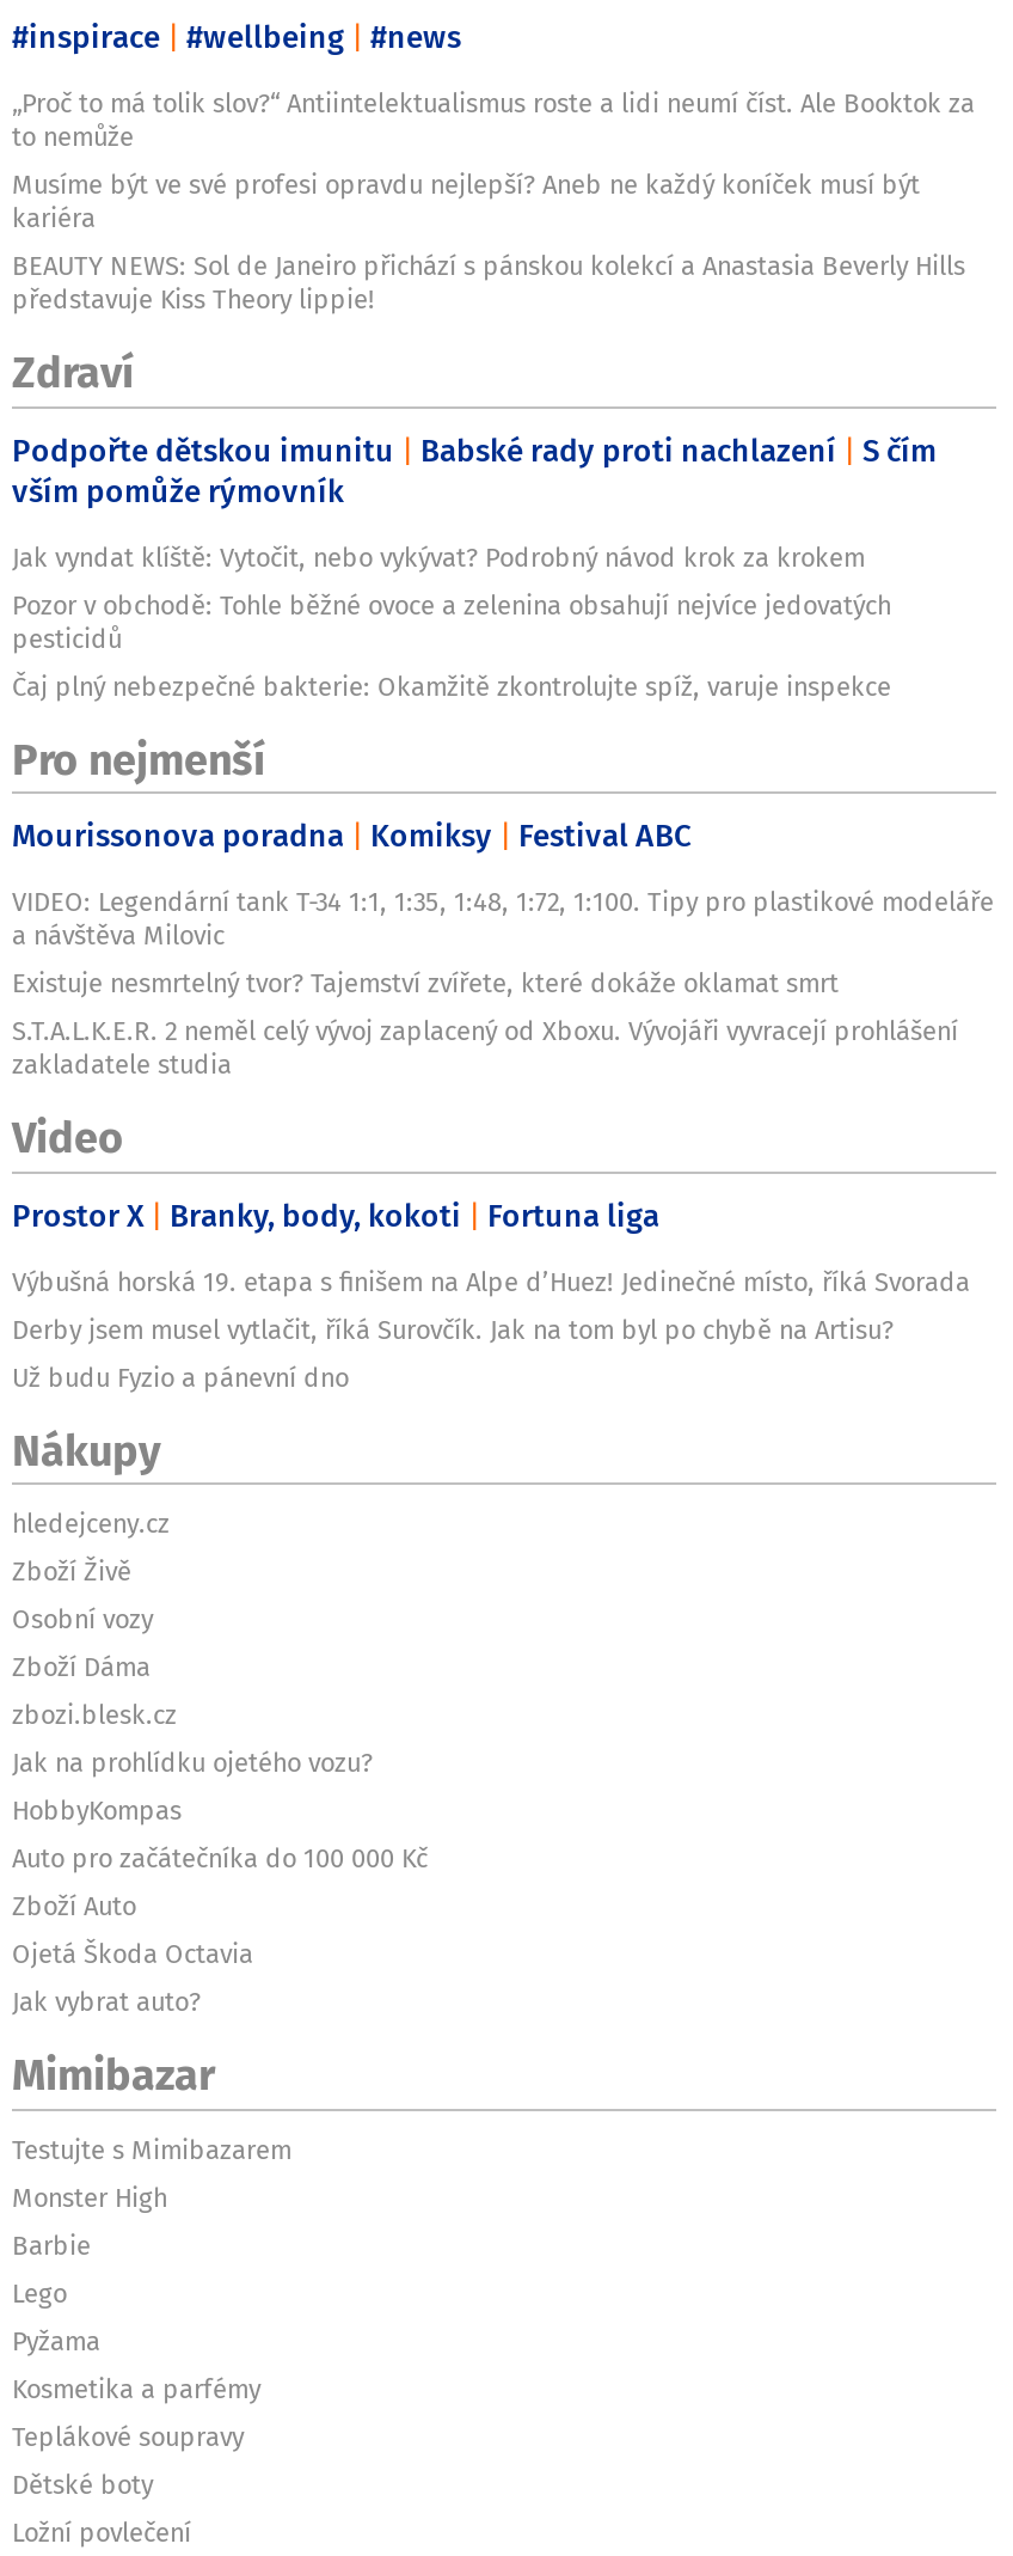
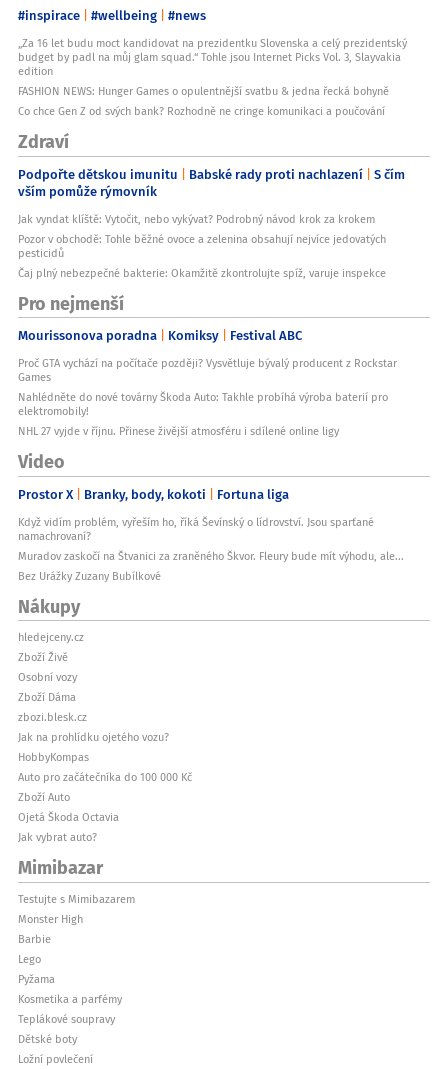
- „Proč to má tolik slov?“ Antiintelektualismus roste a lidi neumí číst. Ale Booktok za
- to nemůže
- Musíme být ve své profesi opravdu nejlepší? Aneb ne každý koníček musí být
- kariéra
- BEAUTY NEWS: Sol de Janeiro přichází s pánskou kolekcí a Anastasia Beverly Hills
- představuje Kiss Theory lippie!
+ „Za 16 let budu moct kandidovat na prezidentku Slovenska a celý prezidentský
+ budget by padl na můj glam squad.“ Tohle jsou Internet Picks Vol. 3, Slayvakia
+ edition
+ FASHION NEWS: Hunger Games o opulentnější svatbu & jedna řecká bohyně
+ Co chce Gen Z od svých bank? Rozhodně ne cringe komunikaci a poučování

- VIDEO: Legendární tank T-34 1:1, 1:35, 1:48, 1:72, 1:100. Tipy pro plastikové modeláře
- a návštěva Milovic
- Existuje nesmrtelný tvor? Tajemství zvířete, které dokáže oklamat smrt
- S.T.A.L.K.E.R. 2 neměl celý vývoj zaplacený od Xboxu. Vývojáři vyvracejí prohlášení
- zakladatele studia
+ Proč GTA vychází na počítače později? Vysvětluje bývalý producent z Rockstar
+ Games
+ Nahlédněte do nové továrny Škoda Auto: Takhle probíhá výroba baterií pro
+ elektromobily!
+ NHL 27 vyjde v říjnu. Přinese živější atmosféru i sdílené online ligy

- Výbušná horská 19. etapa s finišem na Alpe d’Huez! Jedinečné místo, říká Svorada
- Derby jsem musel vytlačit, říká Surovčík. Jak na tom byl po chybě na Artisu?
- Už budu Fyzio a pánevní dno
+ Když vidím problém, vyřeším ho, říká Ševínský o lídrovství. Jsou sparťané
+ namachrovaní?
+ Muradov zaskočí na Štvanici za zraněného Škvor. Fleury bude mít výhodu, ale...
+ Bez Urážky Zuzany Bubílkové
